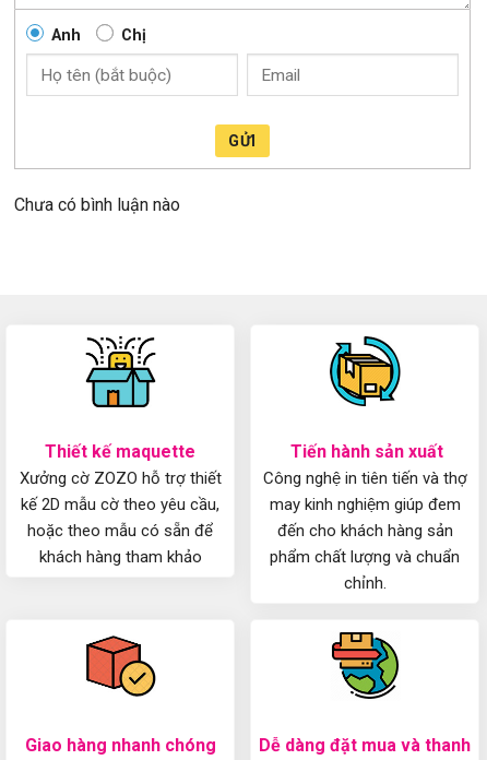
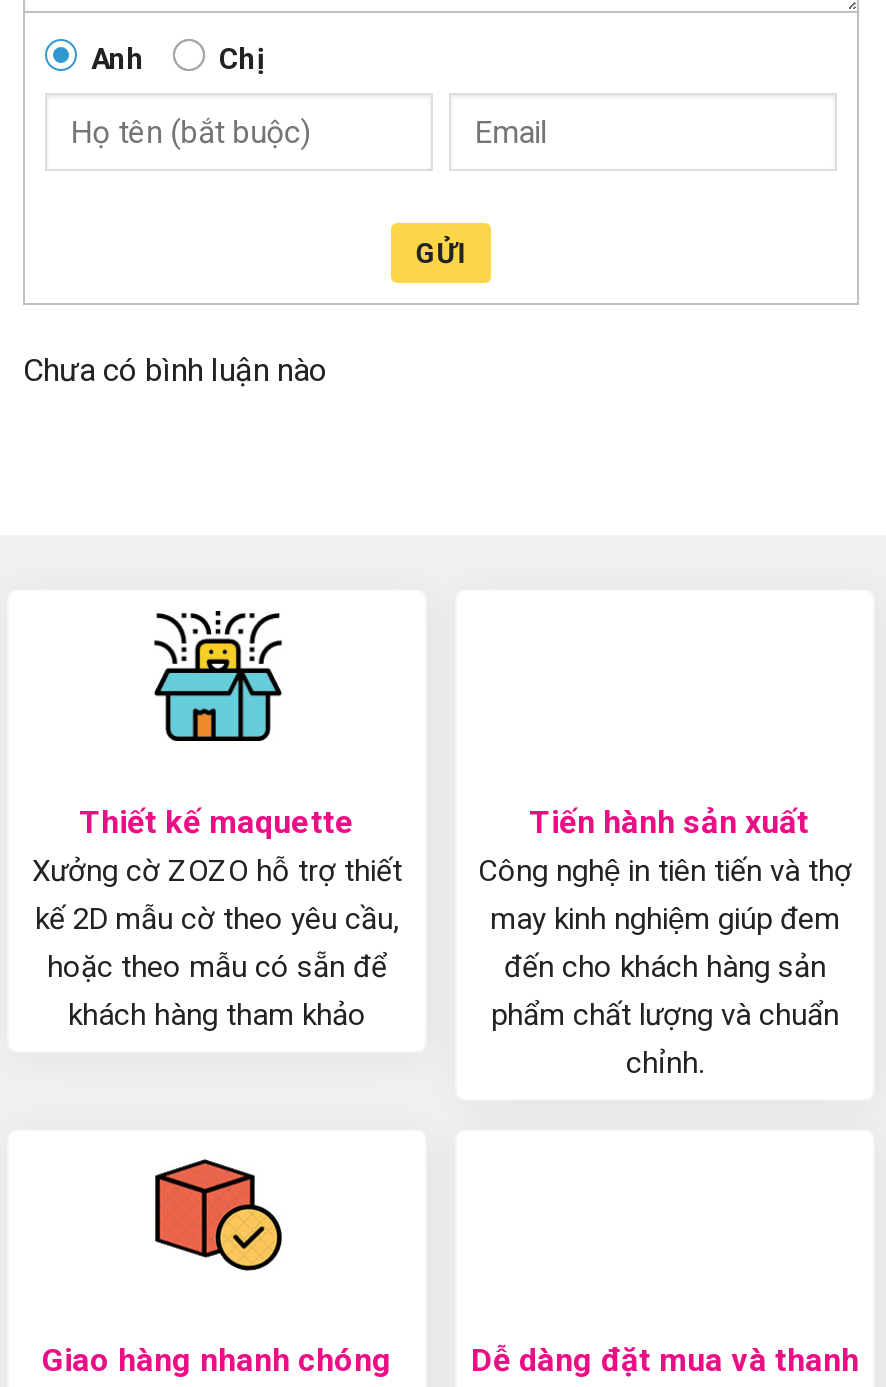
- [image]

- [image]
